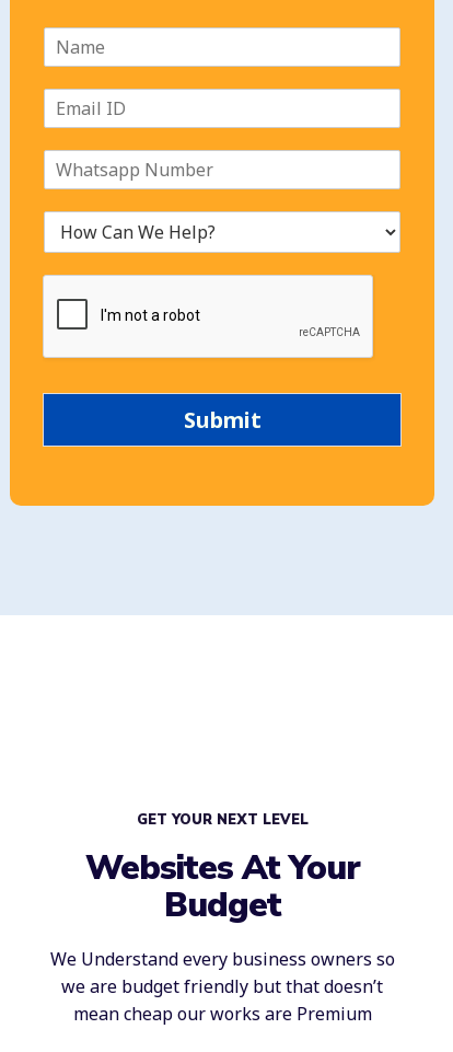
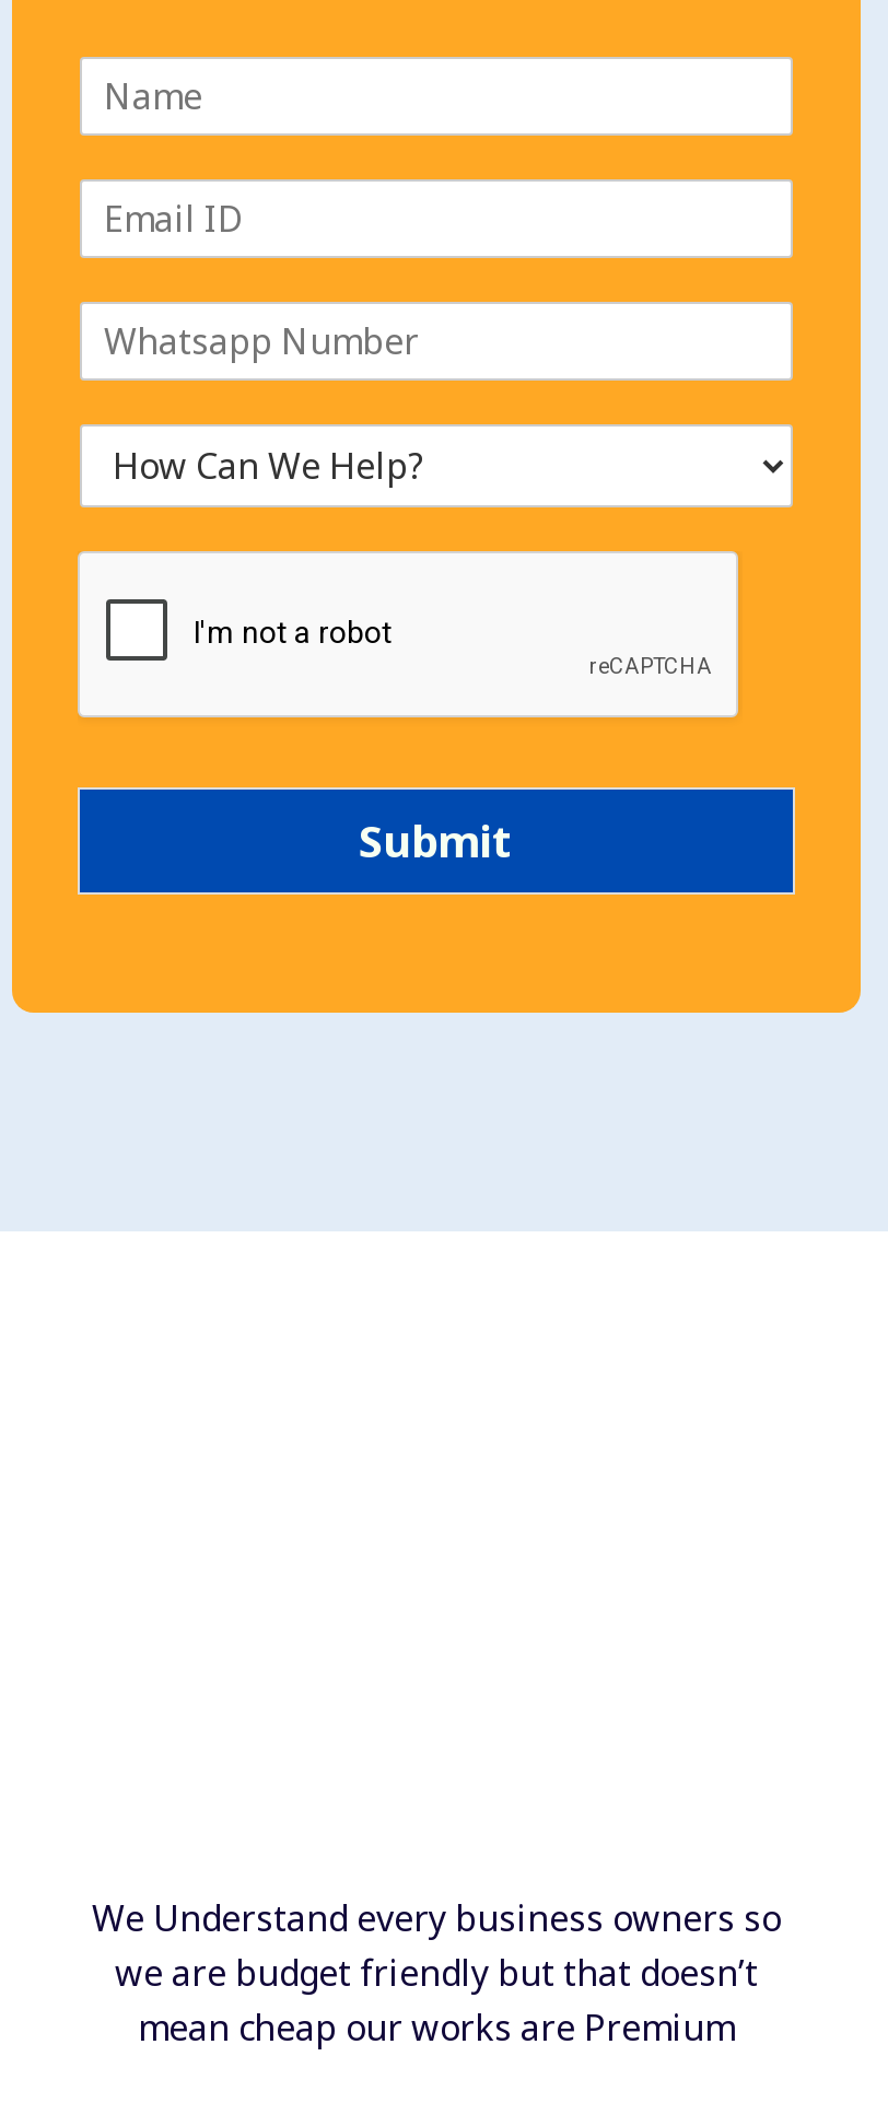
- GET YOUR NEXT LEVEL
- Websites At Your
- Budget
